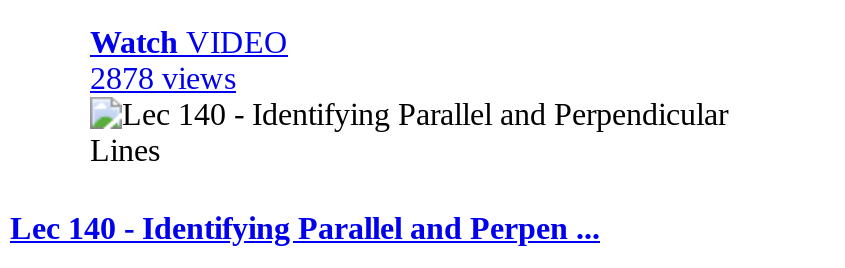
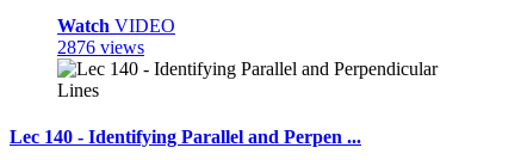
- 2878 views
+ 2876 views
